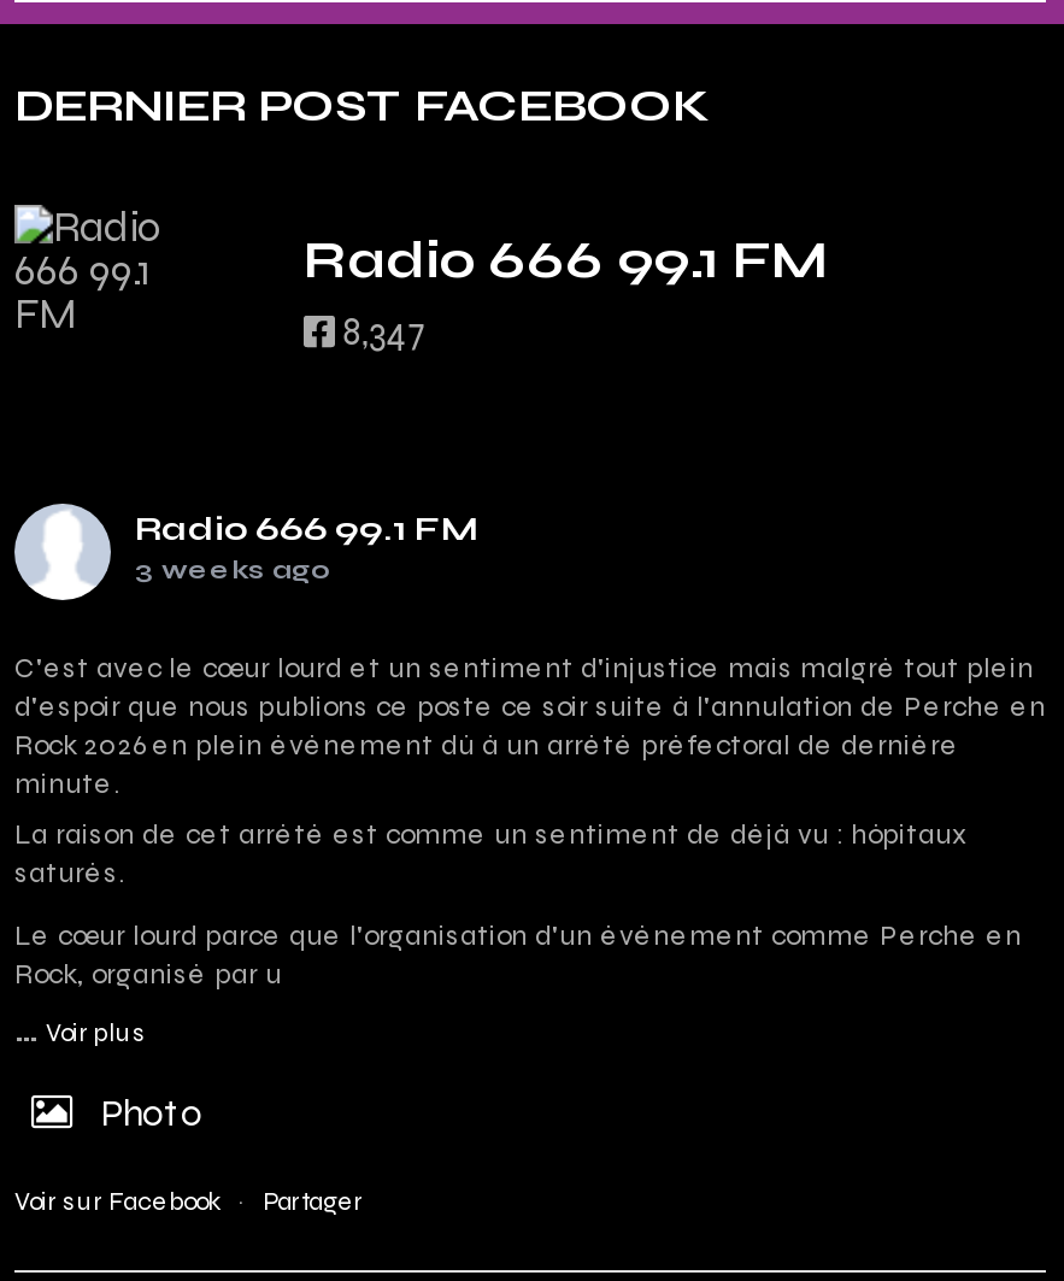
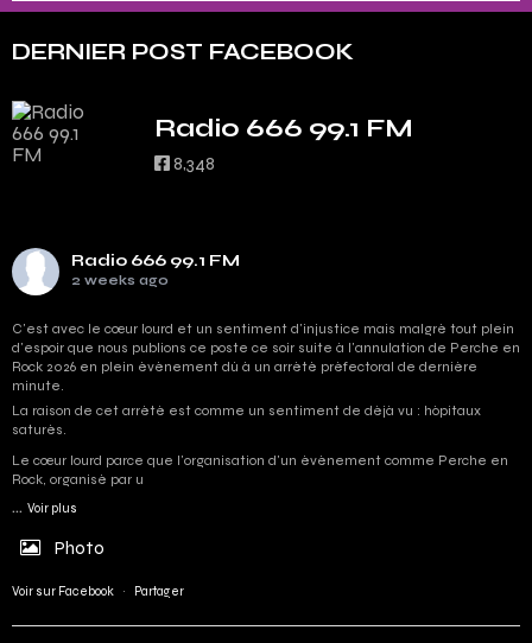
- 8,347
+ 8,348

- 3 weeks ago
+ 2 weeks ago
